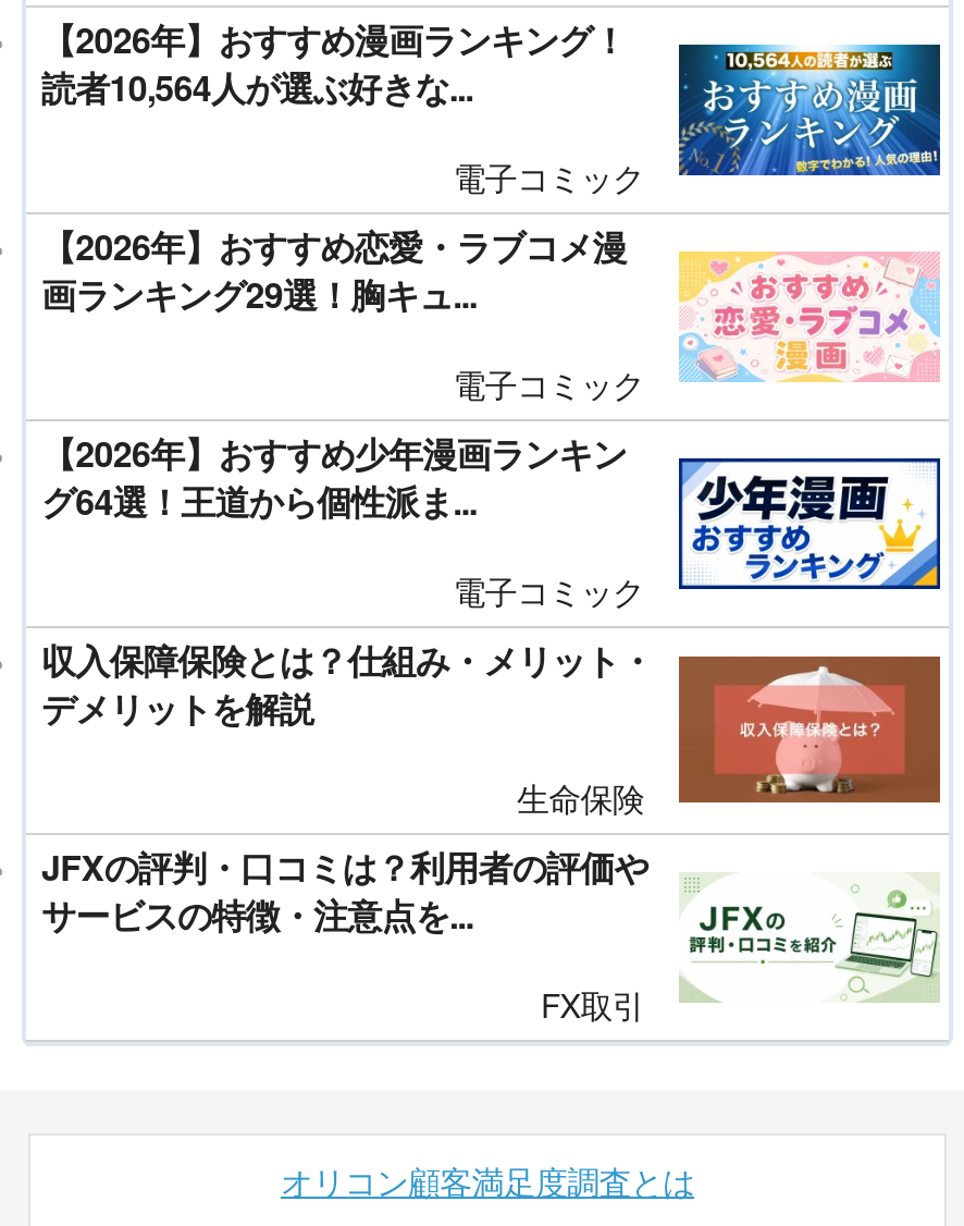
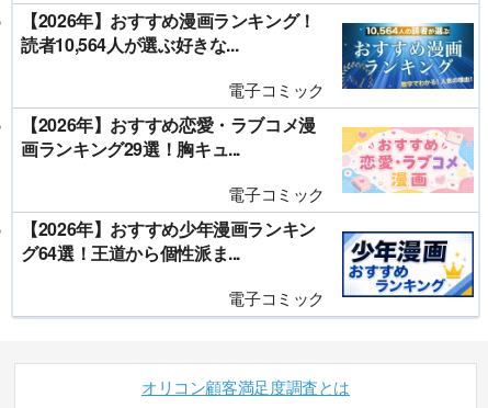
- [image]
- 収入保障保険とは？仕組み・メリット・
- デメリットを解説
- 生命保険
- JFXの評判・口コミは？利用者の評価や
- サービスの特徴・注意点を...
- FX取引

- [image]
